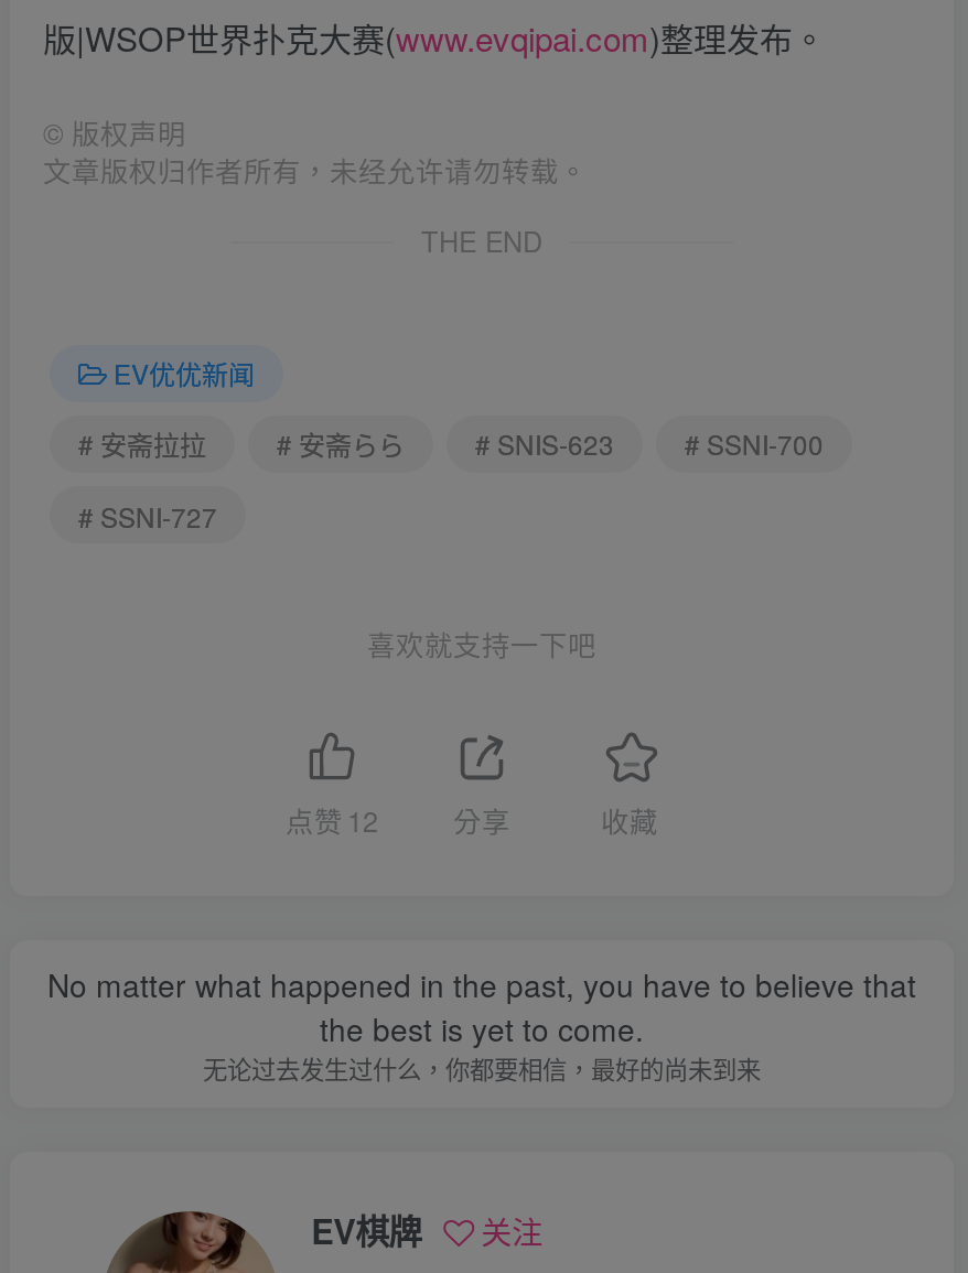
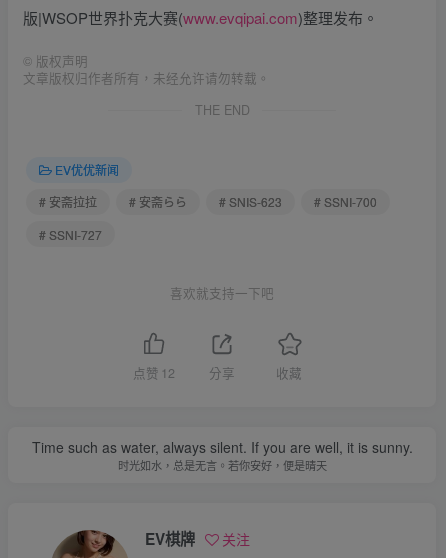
- No matter what happened in the past, you have to believe that
- the best is yet to come.
- 无论过去发生过什么，你都要相信，最好的尚未到来
+ Time such as water, always silent. If you are well, it is sunny.
+ 时光如水，总是无言。若你安好，便是晴天
